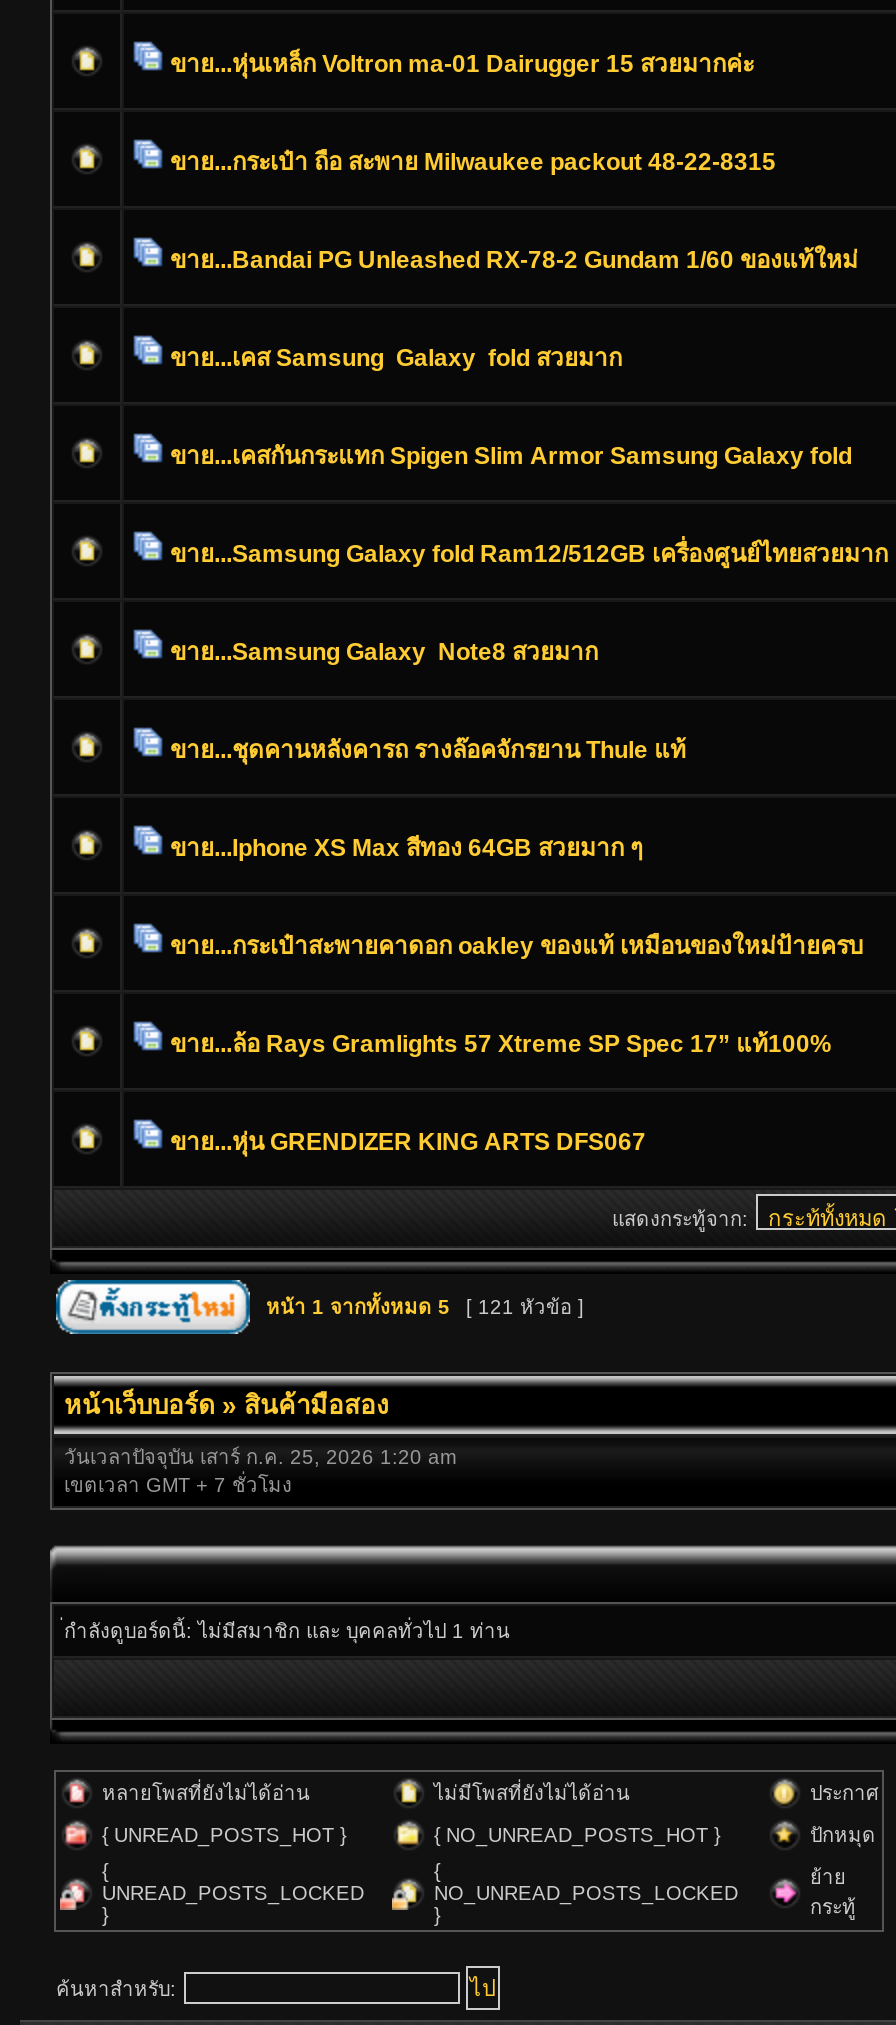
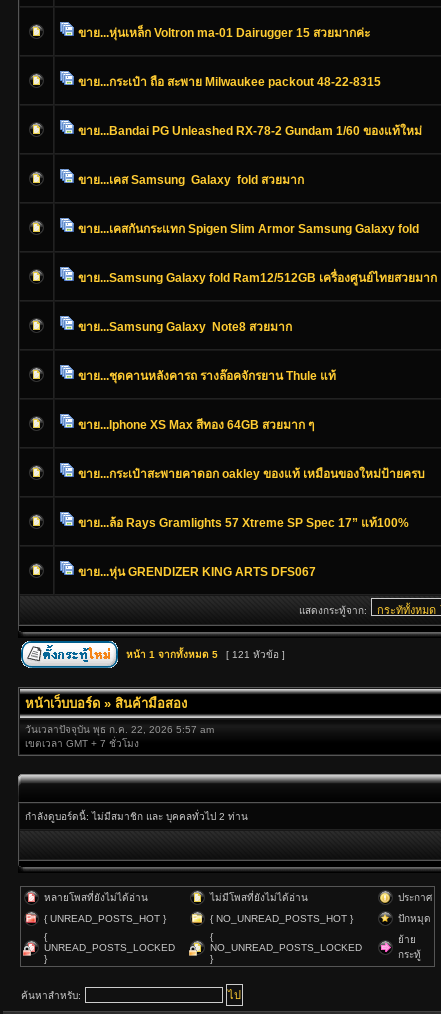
- วันเวลาปัจจุบัน เสาร์ ก.ค. 25, 2026 1:20 am
+ วันเวลาปัจจุบัน พุธ ก.ค. 22, 2026 5:57 am

- ่กำลังดูบอร์ดนี้: ไม่มีสมาชิก และ บุคคลทั่วไป 1 ท่าน
+ กำลังดูบอร์ดนี้: ไม่มีสมาชิก และ บุคคลทั่วไป 2 ท่าน
